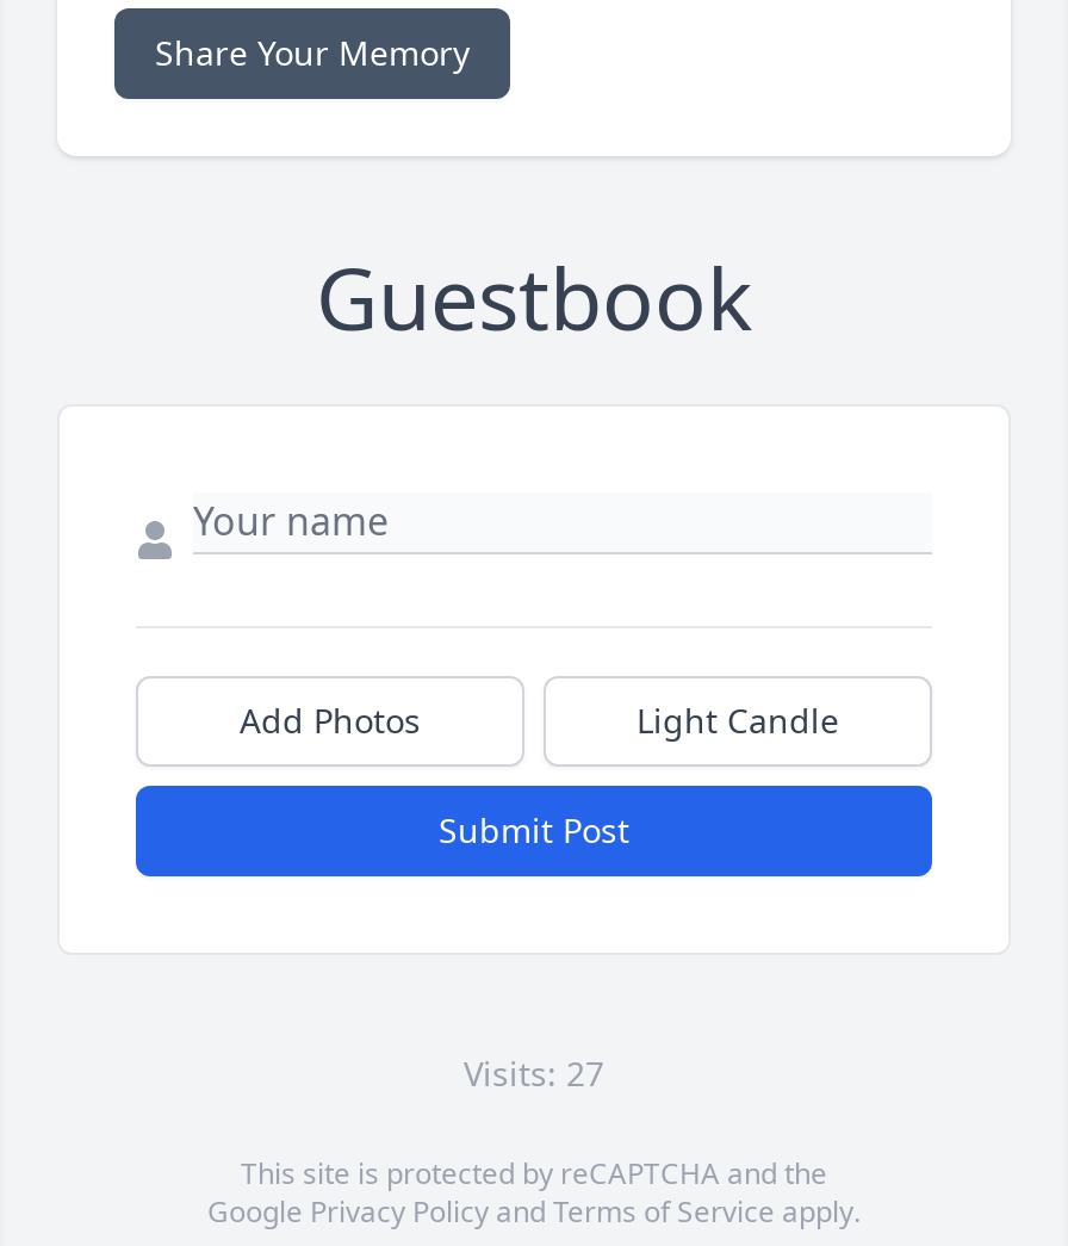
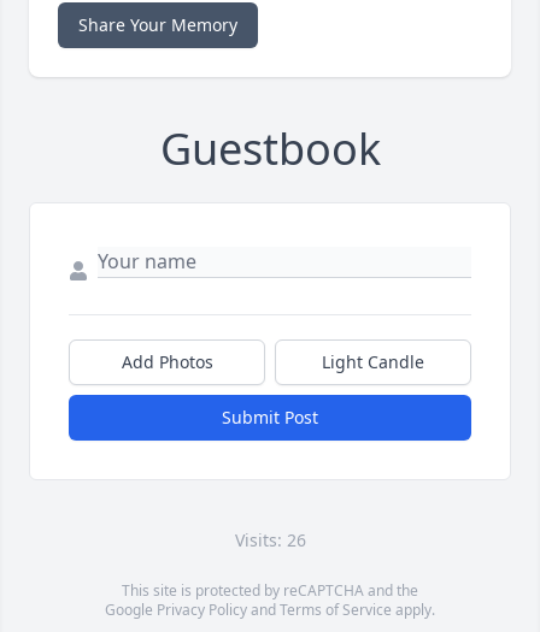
- Visits: 27
+ Visits: 26
